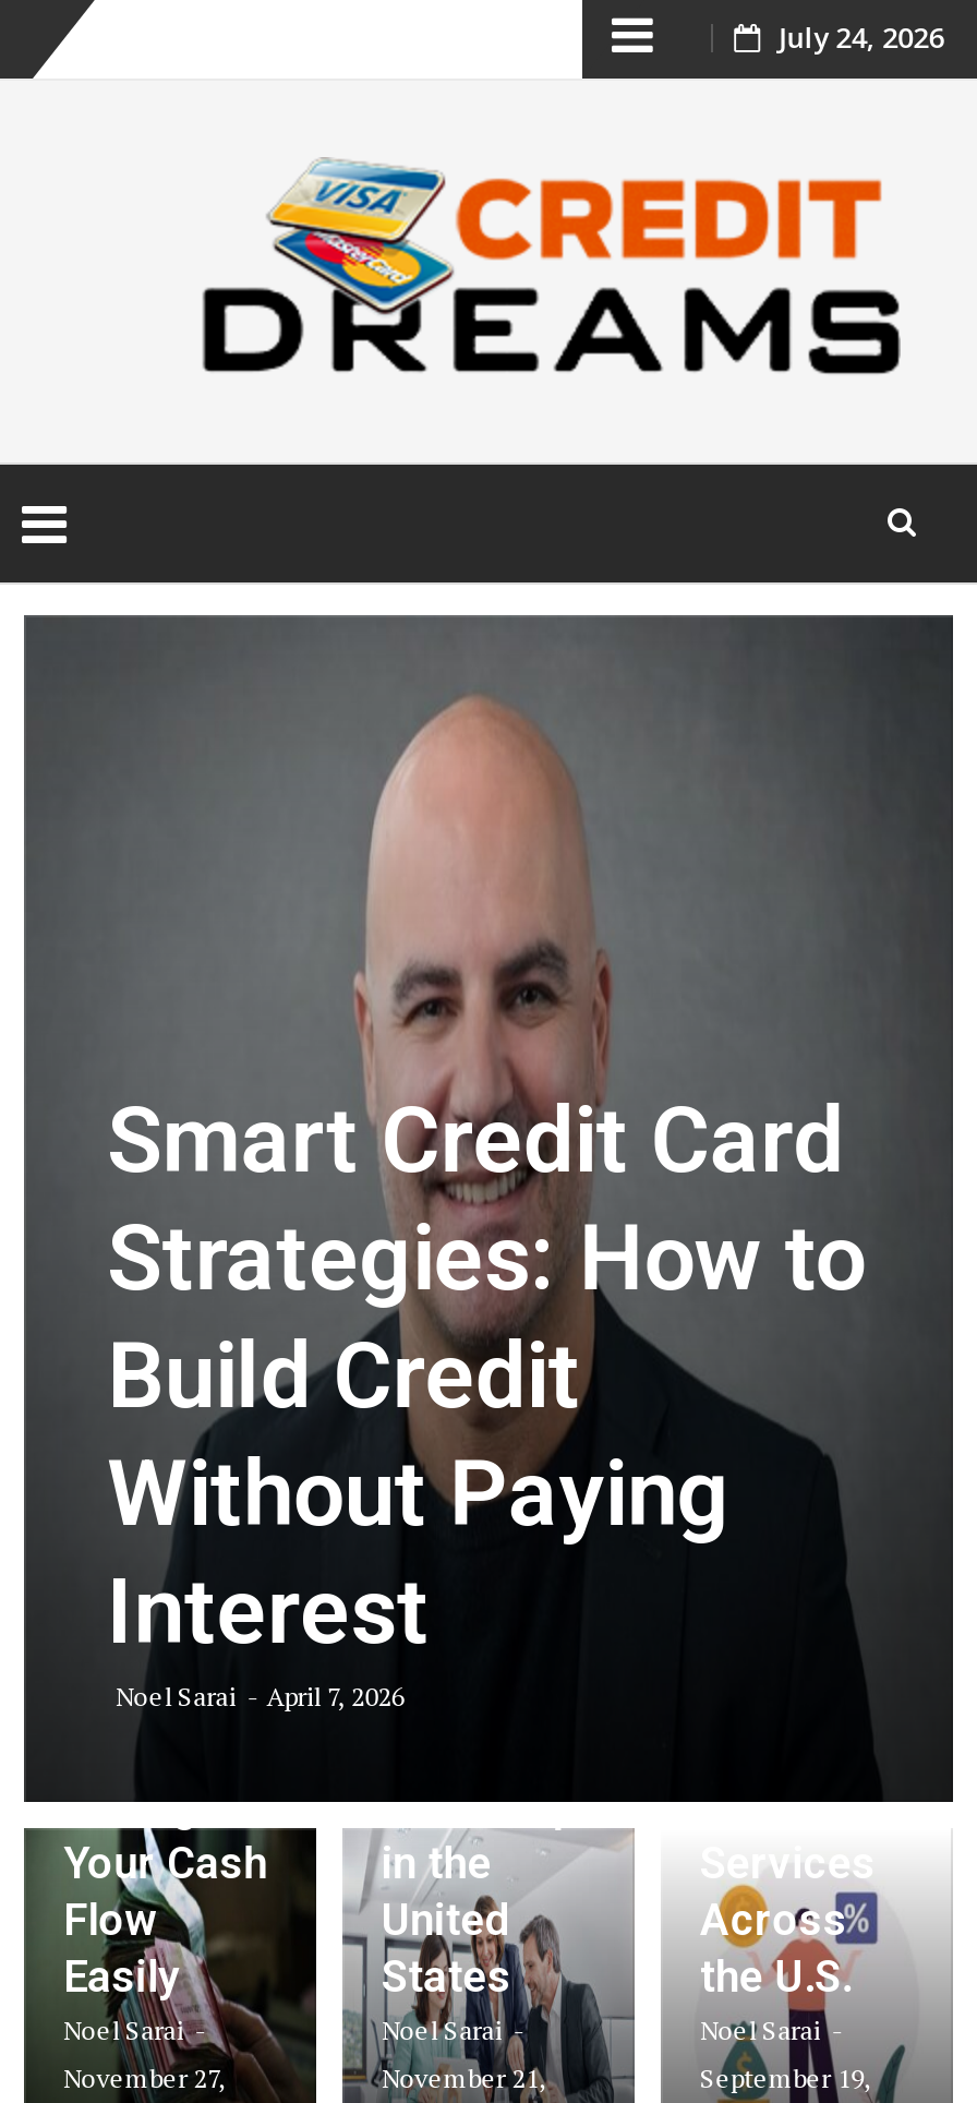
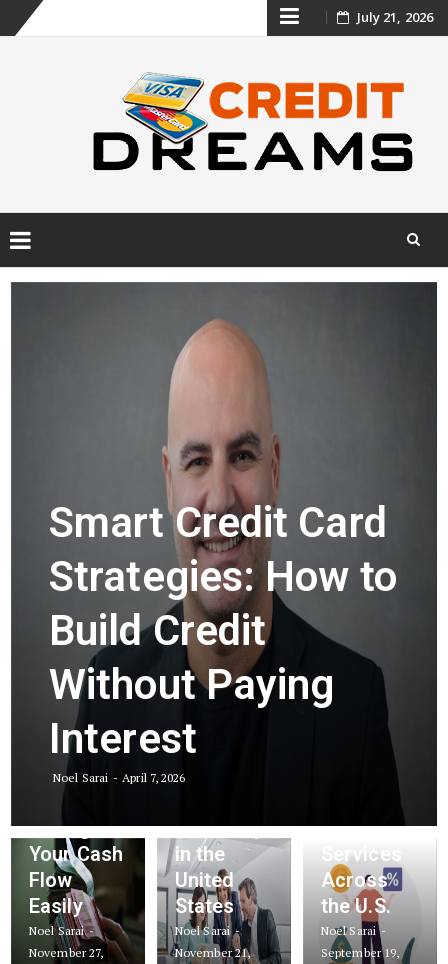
- July 24, 2026
+ July 21, 2026
